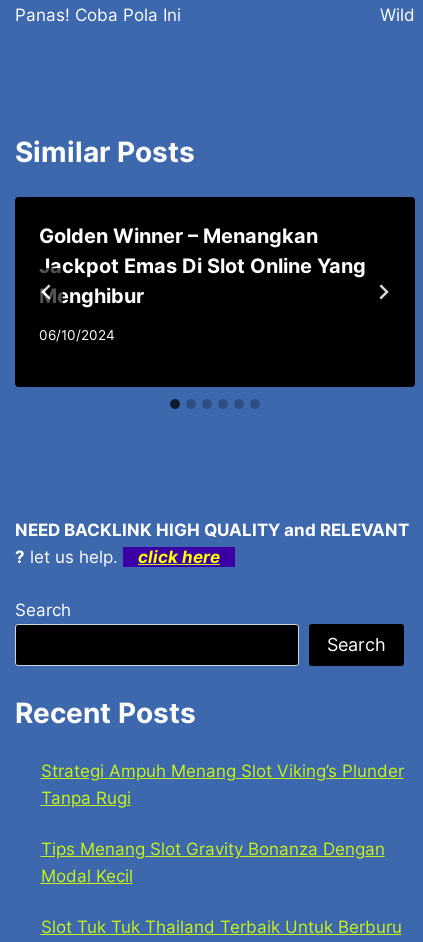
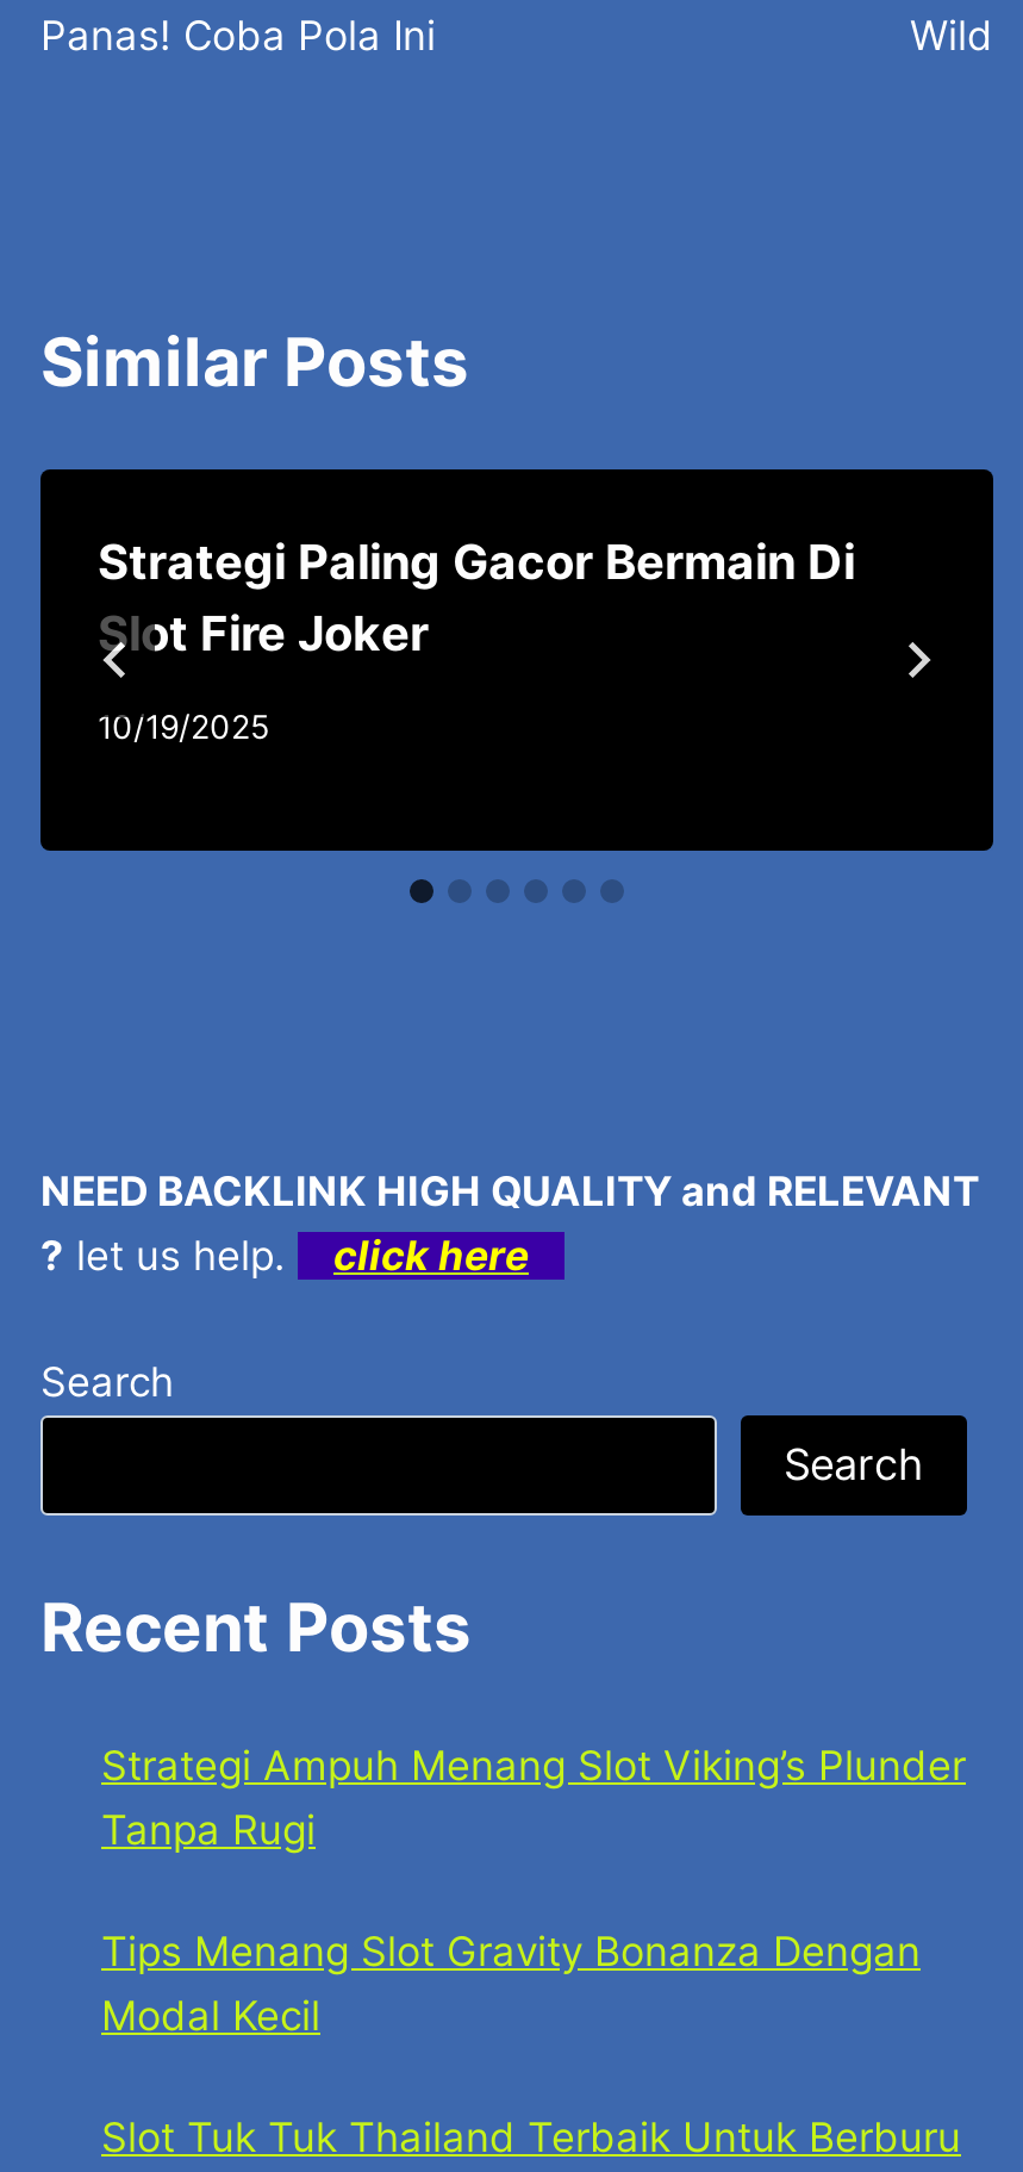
- Golden Winner – Menangkan
- Jackpot Emas Di Slot Online Yang
- Menghibur
+ Strategi Paling Gacor Bermain Di
+ Slot Fire Joker

- 06/10/2024
+ 10/19/2025
